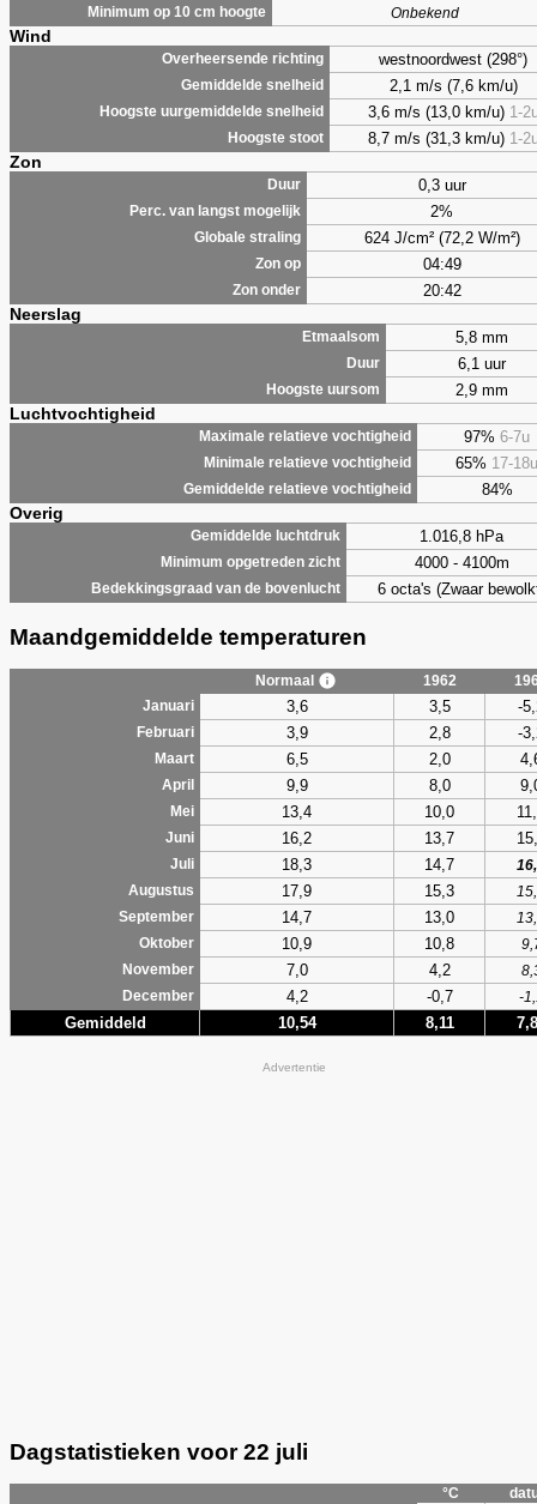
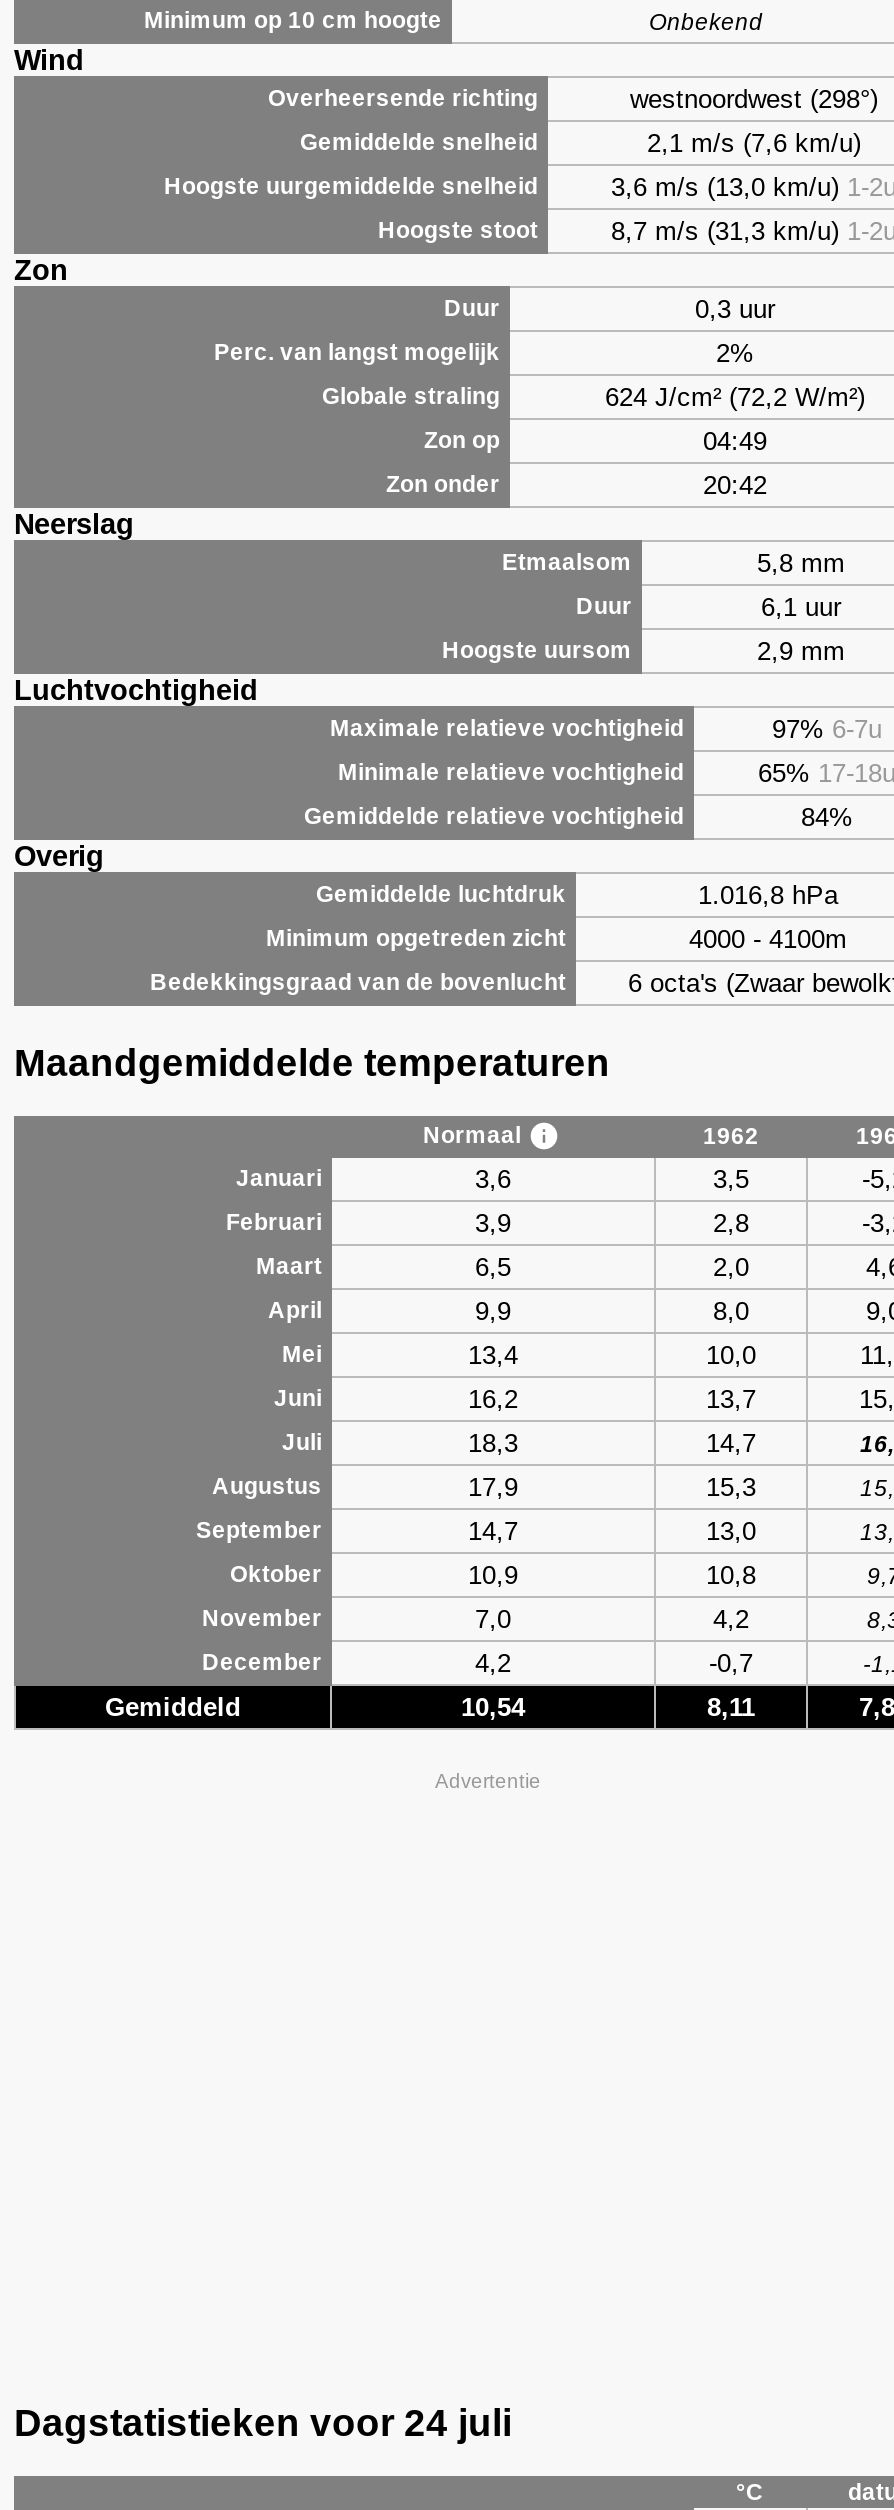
- Dagstatistieken voor 22 juli
+ Dagstatistieken voor 24 juli
